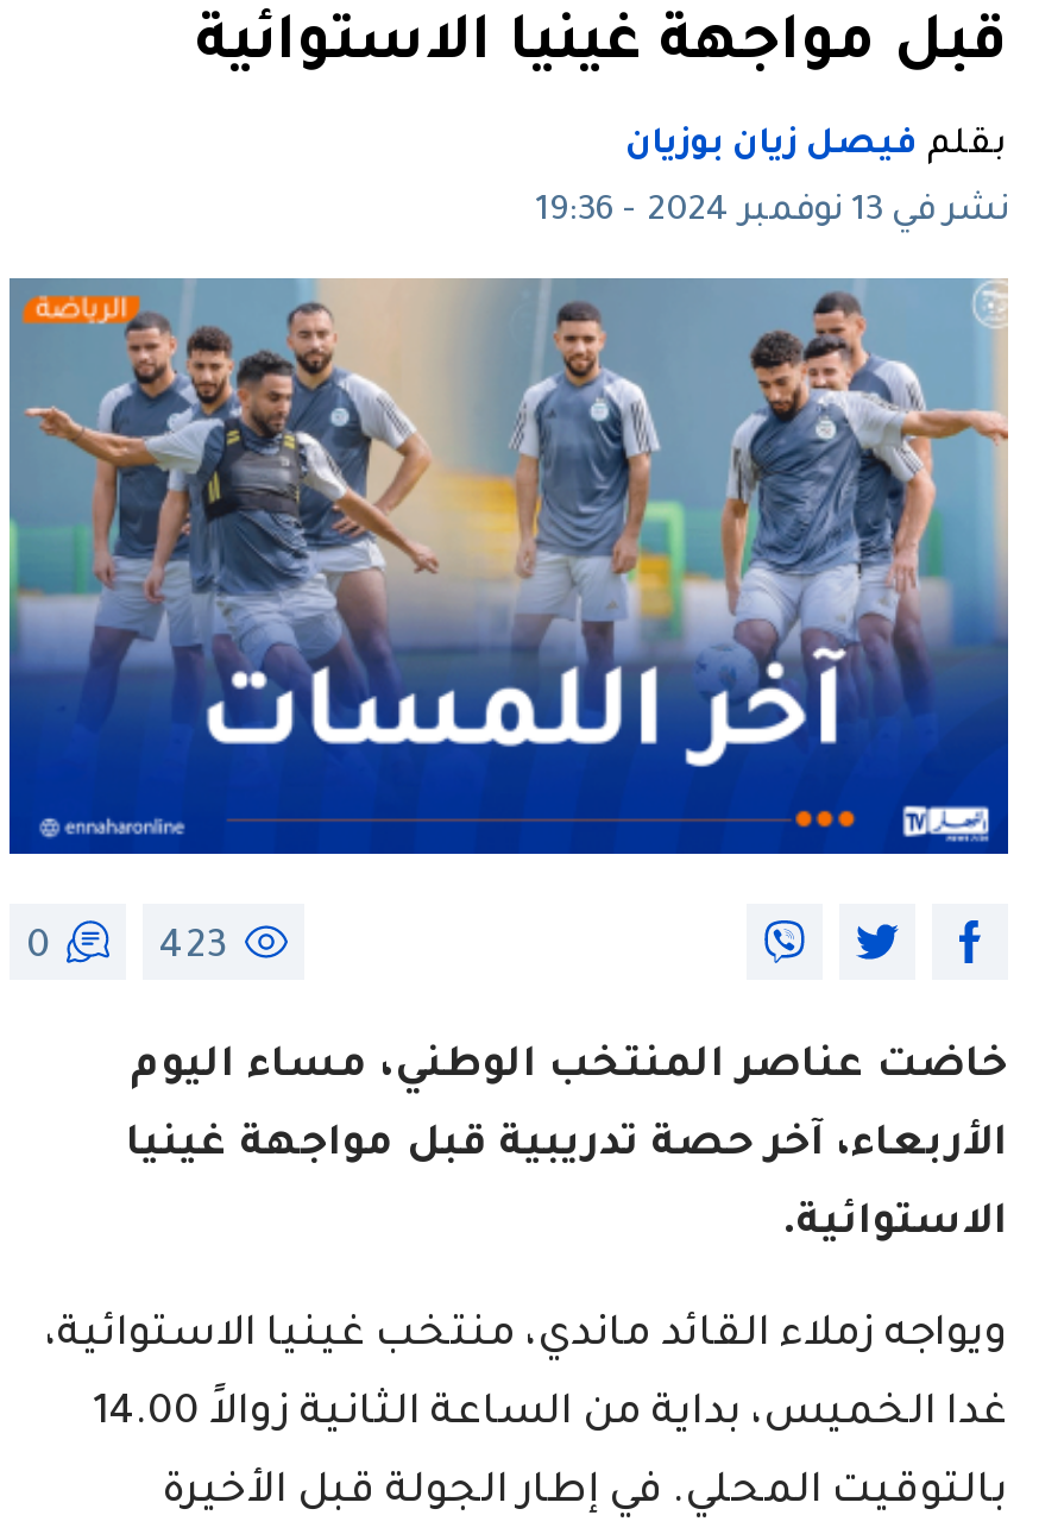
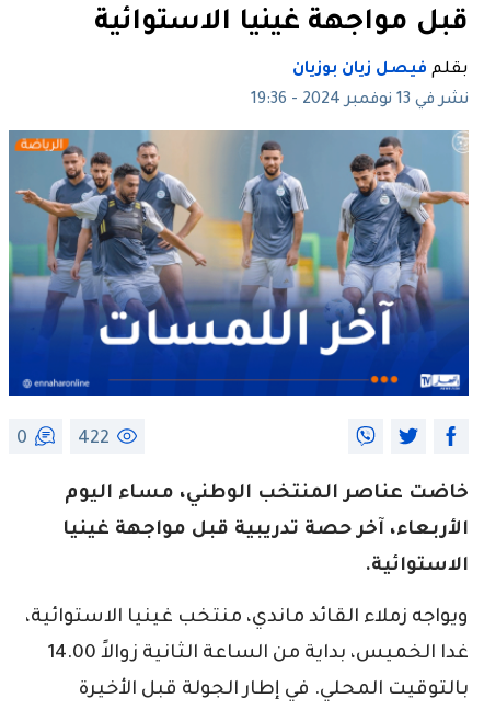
- 423
+ 422
